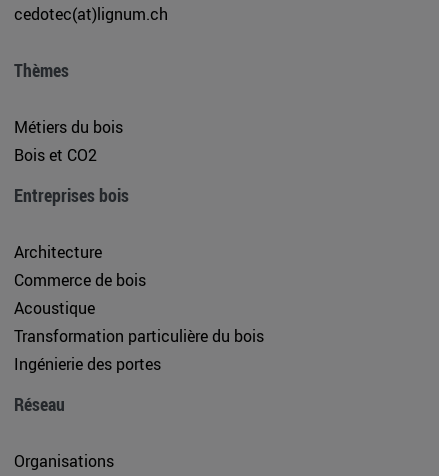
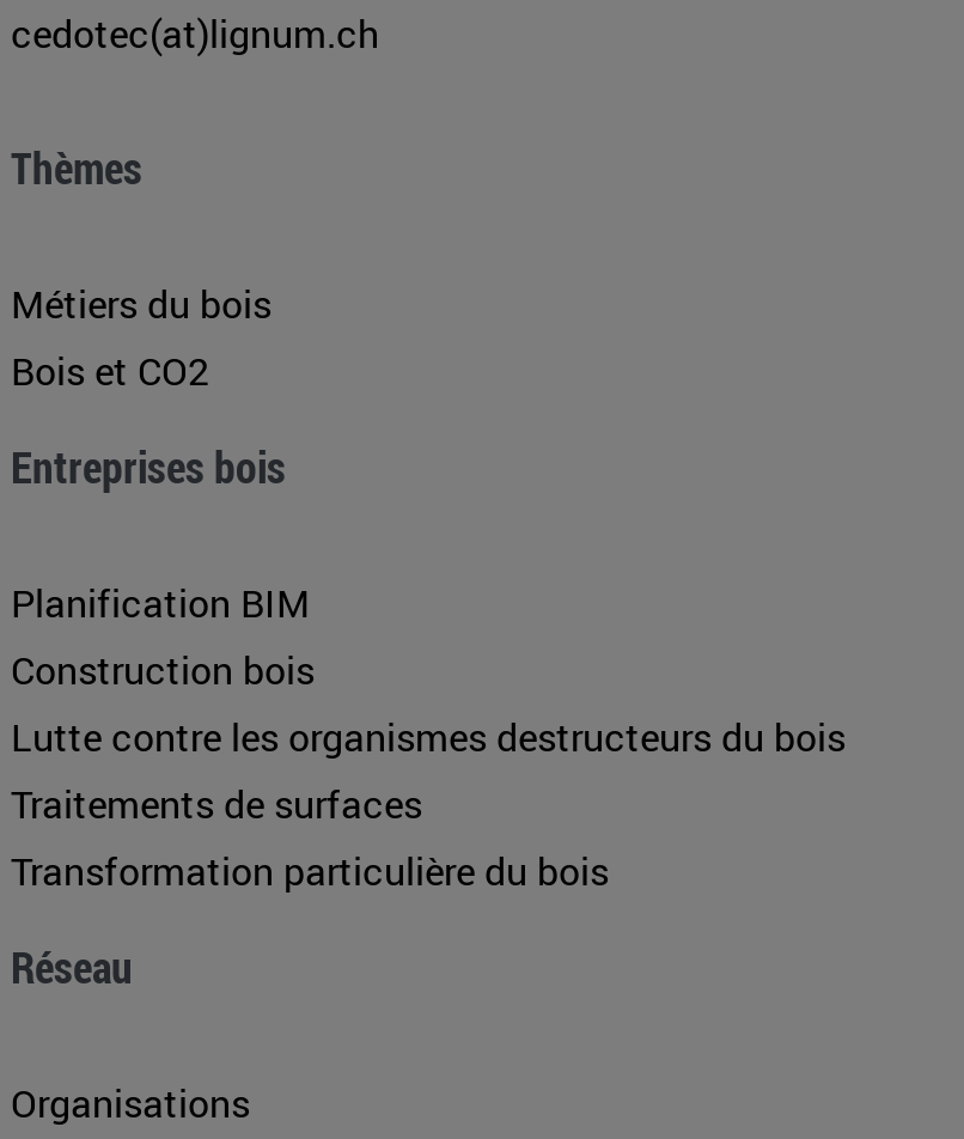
- Architecture
- Commerce de bois
- Acoustique
+ Planification BIM
+ Construction bois
+ Lutte contre les organismes destructeurs du bois
+ Traitements de surfaces

moved down: Transformation particulière du bois

- Ingénierie des portes
